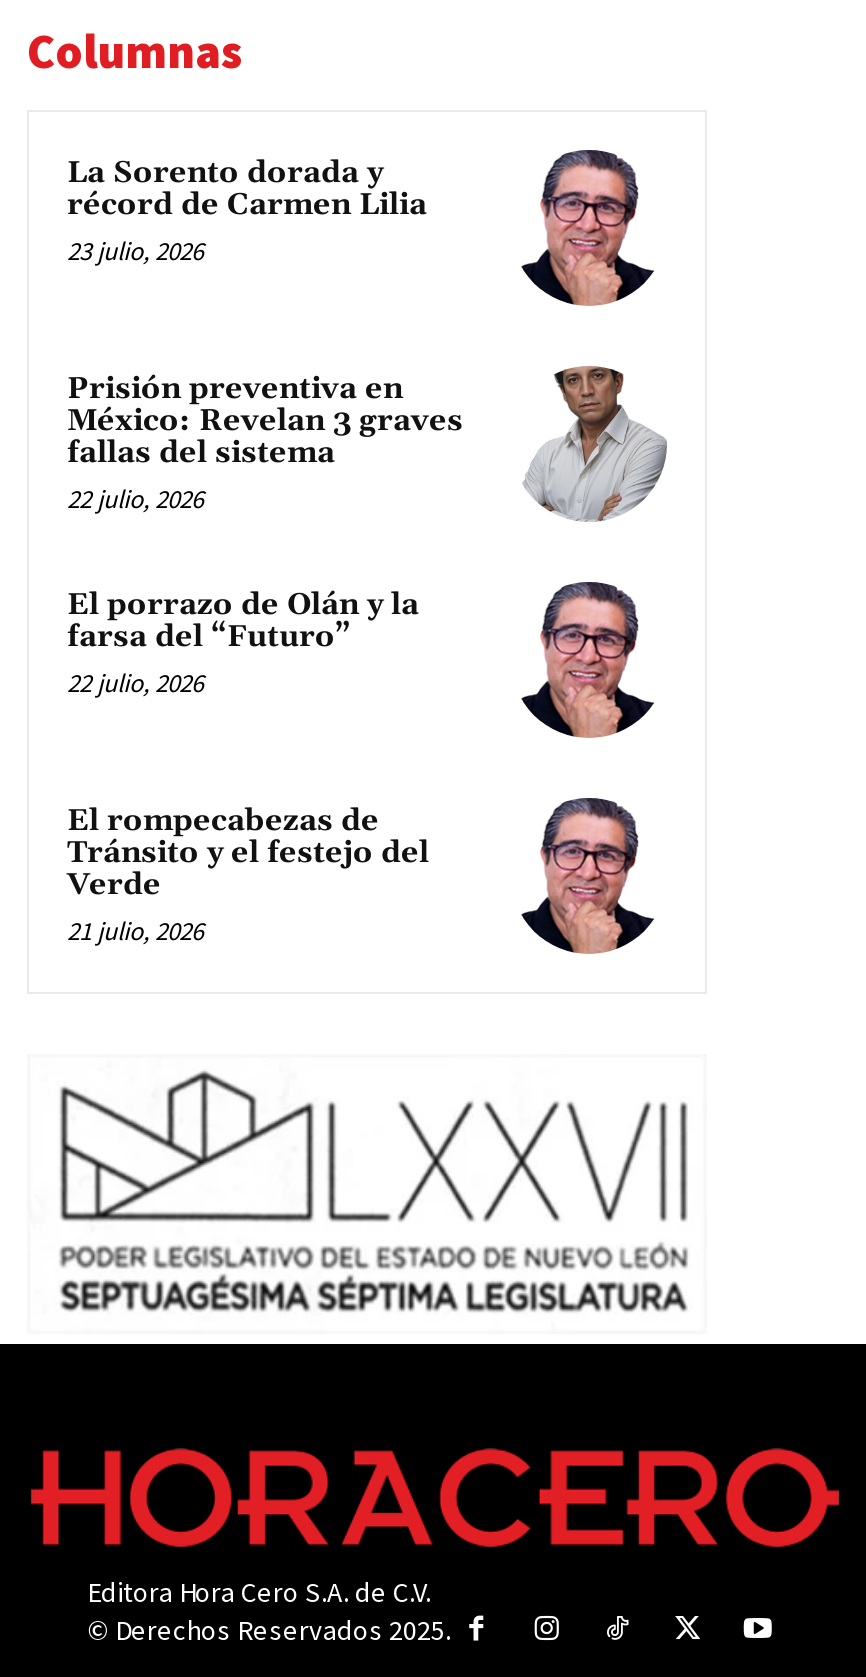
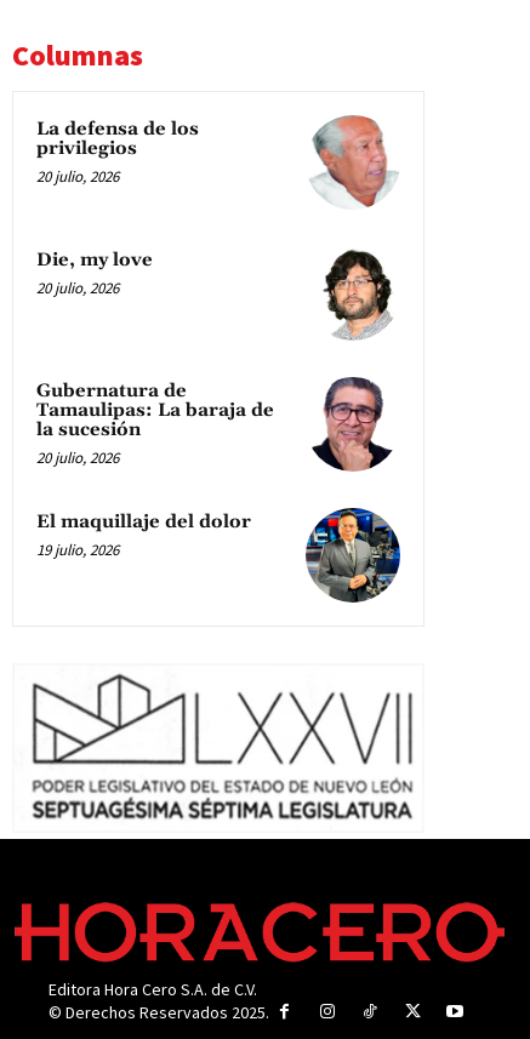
- La Sorento dorada y
- récord de Carmen Lilia
- 23 julio, 2026
+ La defensa de los
+ privilegios
+ 20 julio, 2026

- [image]
+ [image]

- Prisión preventiva en
- México: Revelan 3 graves
- fallas del sistema
- 22 julio, 2026
+ Die, my love
+ 20 julio, 2026

- [image]
+ [image]

- El porrazo de Olán y la
- farsa del “Futuro”
- 22 julio, 2026
+ Gubernatura de
+ Tamaulipas: La baraja de
+ la sucesión
+ 20 julio, 2026

- El rompecabezas de
- Tránsito y el festejo del
- Verde
- 21 julio, 2026
+ El maquillaje del dolor
+ 19 julio, 2026

- [image]
+ [image]
